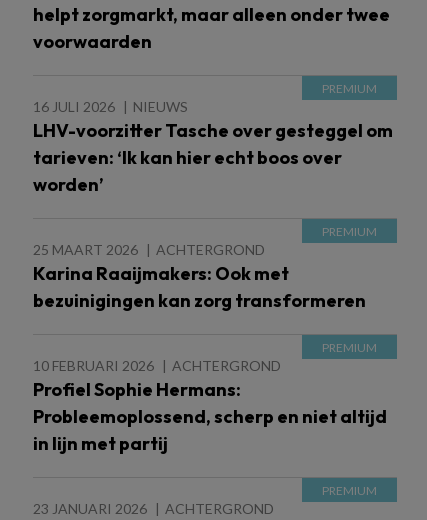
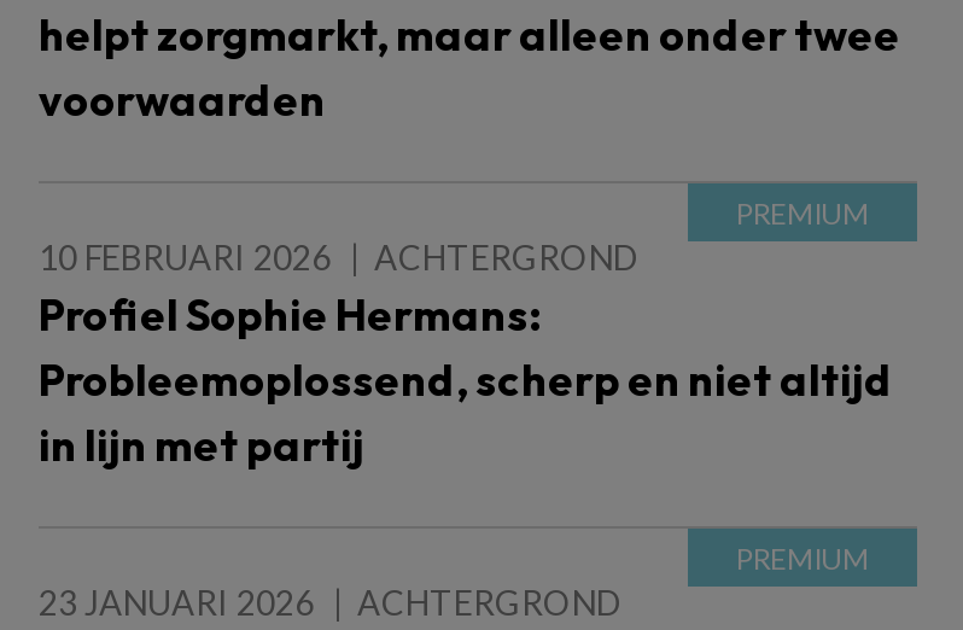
- 16 JULI 2026
- NIEUWS
- LHV-voorzitter Tasche over gesteggel om
- tarieven: ‘Ik kan hier echt boos over
- worden’
- 25 MAART 2026
- ACHTERGROND
- Karina Raaijmakers: Ook met
- bezuinigingen kan zorg transformeren
